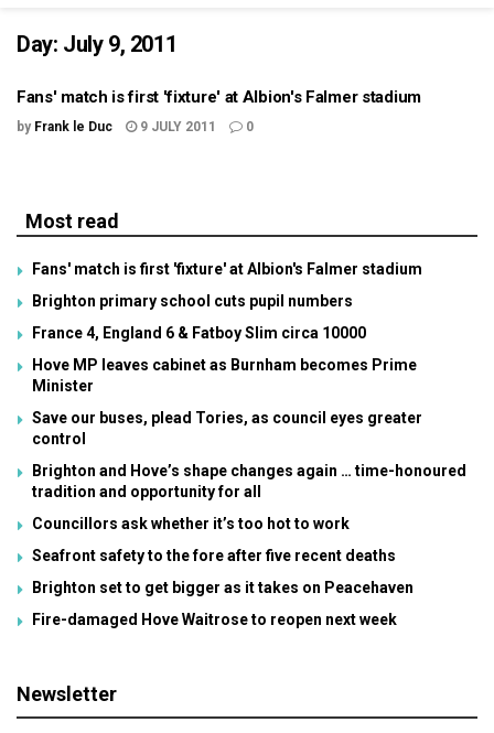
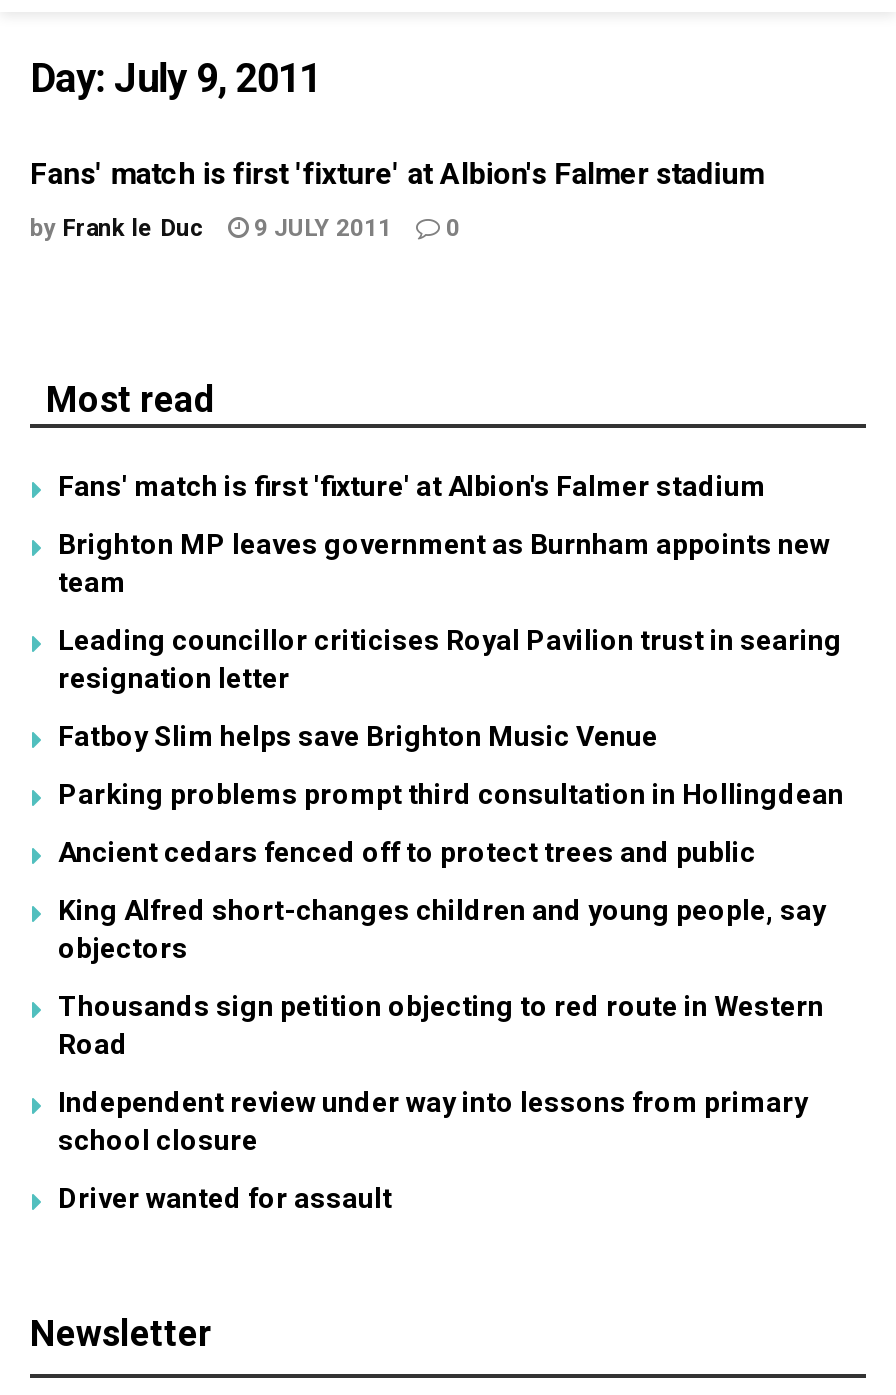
- Brighton primary school cuts pupil numbers
+ Brighton MP leaves government as Burnham appoints new
+ team

- France 4, England 6 & Fatboy Slim circa 10000
+ Leading councillor criticises Royal Pavilion trust in searing
+ resignation letter

- Hove MP leaves cabinet as Burnham becomes Prime
- Minister
+ Fatboy Slim helps save Brighton Music Venue

- Save our buses, plead Tories, as council eyes greater
- control
+ Parking problems prompt third consultation in Hollingdean

- Brighton and Hove’s shape changes again … time-honoured
- tradition and opportunity for all
+ Ancient cedars fenced off to protect trees and public

- Councillors ask whether it’s too hot to work
+ King Alfred short-changes children and young people, say
+ objectors

- Seafront safety to the fore after five recent deaths
+ Thousands sign petition objecting to red route in Western
+ Road

- Brighton set to get bigger as it takes on Peacehaven
+ Independent review under way into lessons from primary
+ school closure

- Fire-damaged Hove Waitrose to reopen next week
+ Driver wanted for assault
